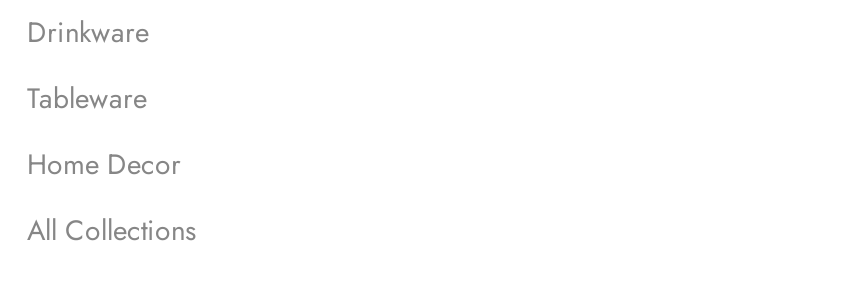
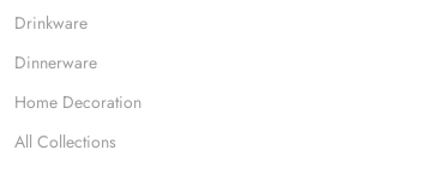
- Tableware
+ Dinnerware

- Home Decor
+ Home Decoration
